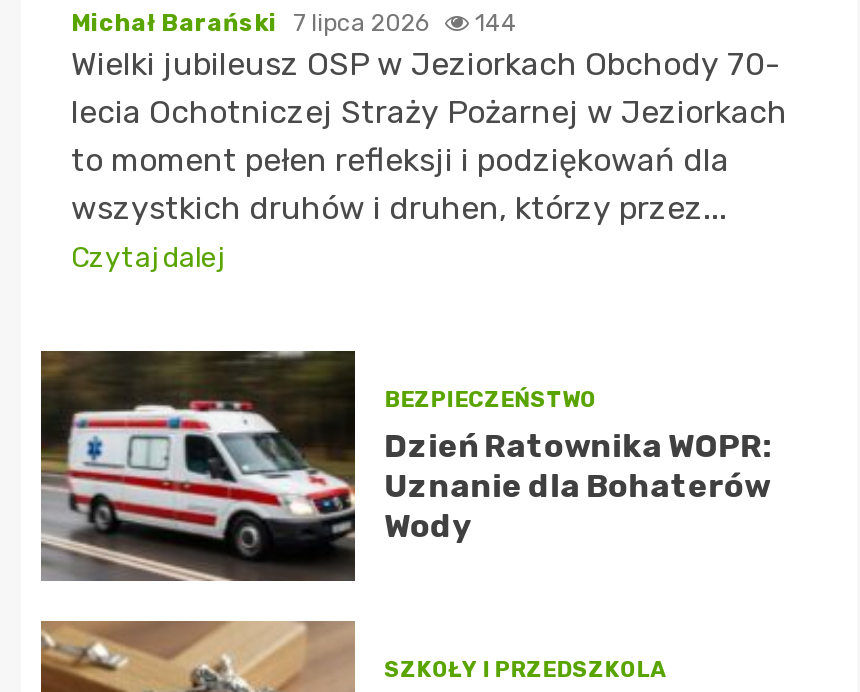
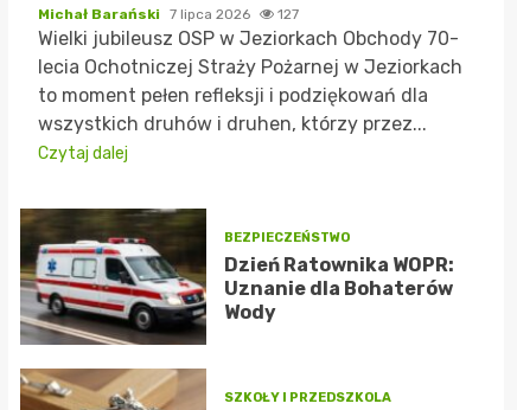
- Michał Barański 7 lipca 2026 144
+ Michał Barański 7 lipca 2026 127
